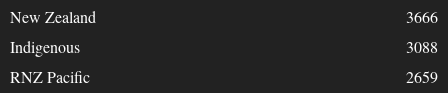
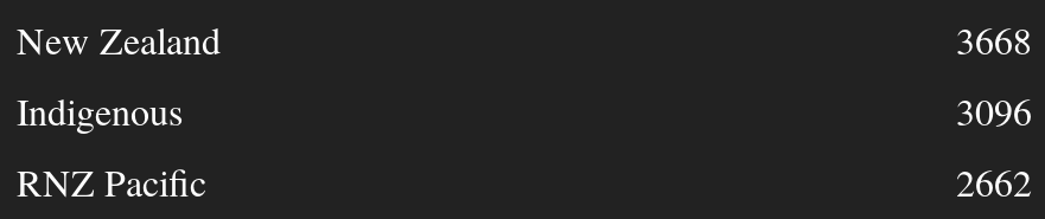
- 3666
+ 3668

- 3088
+ 3096

- 2659
+ 2662
